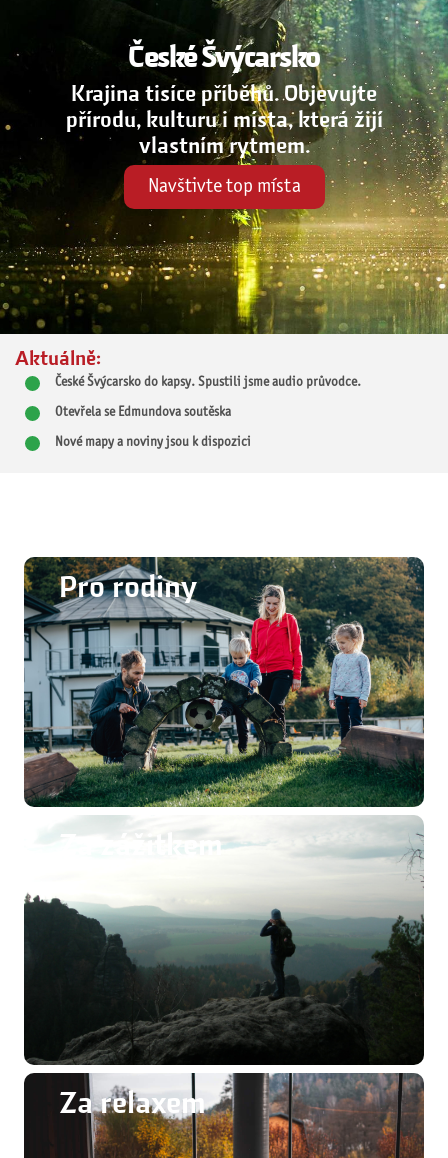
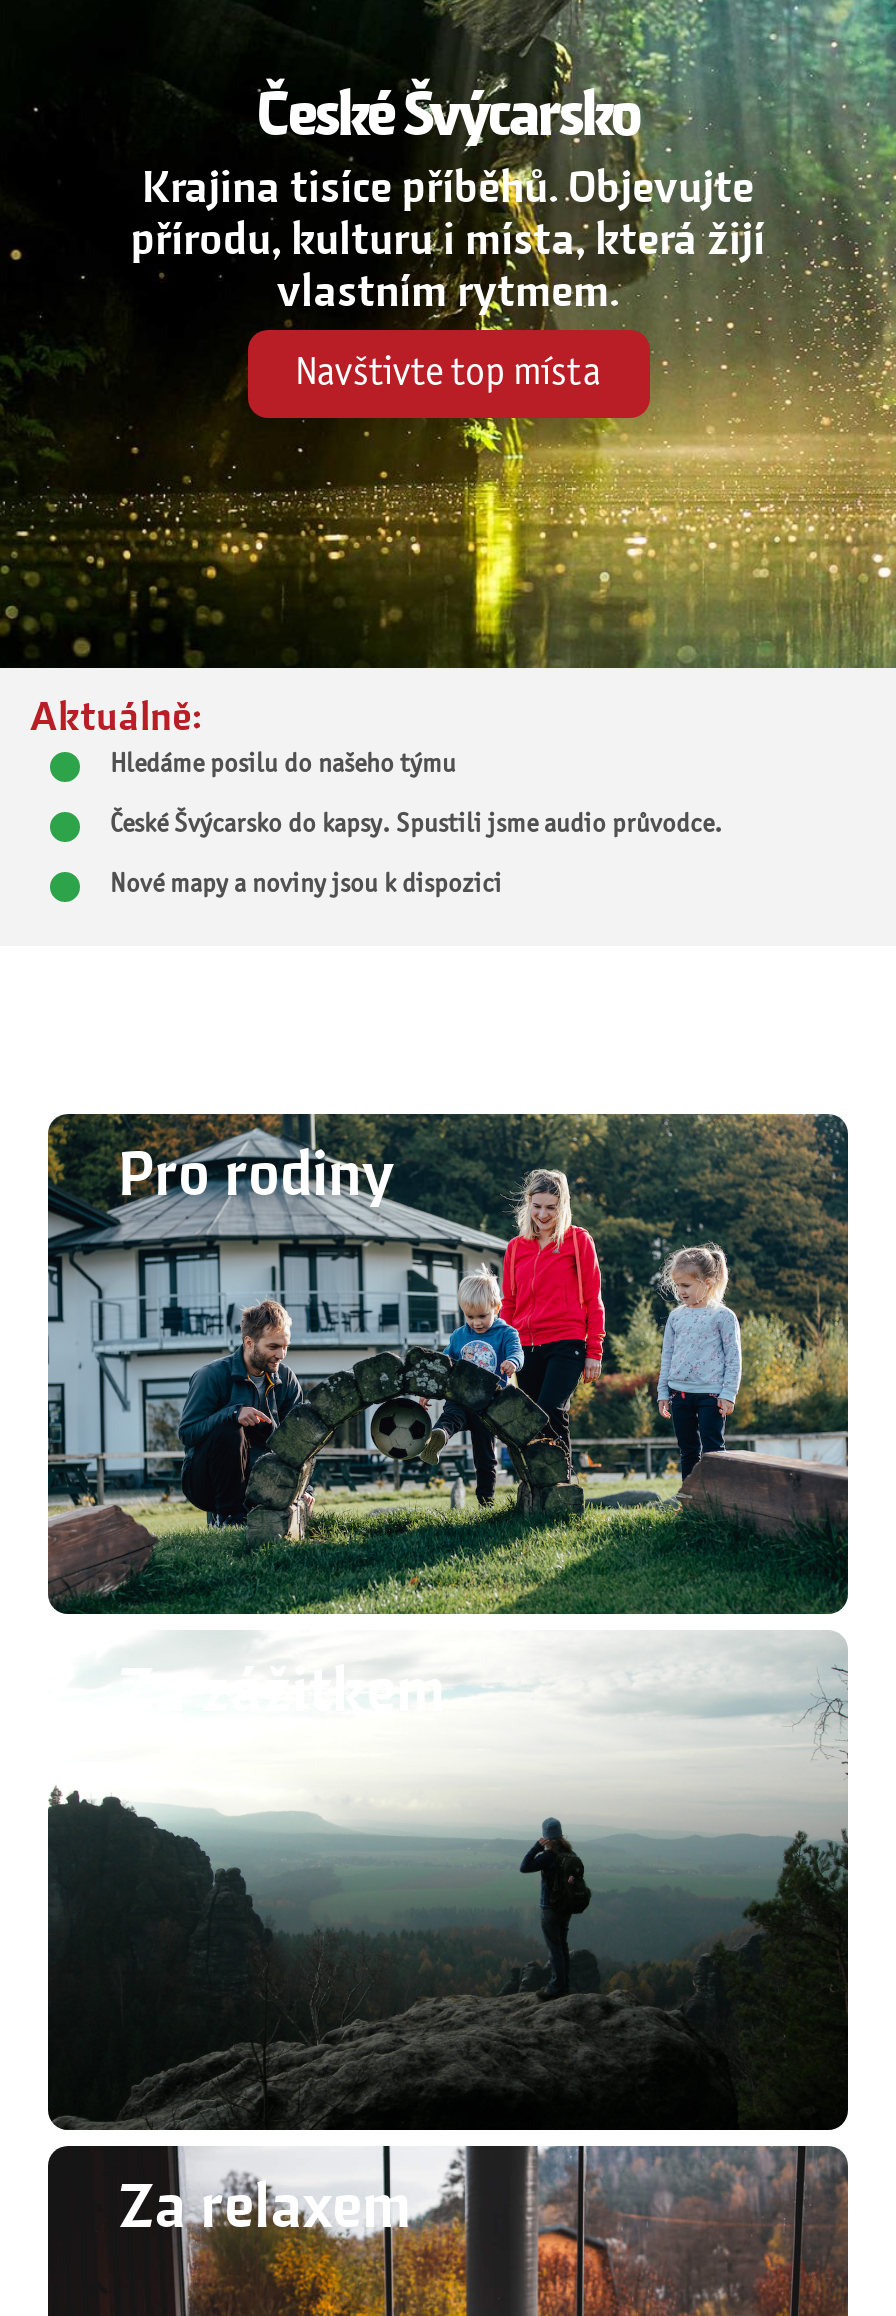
+ Hledáme posilu do našeho týmu

moved down: České Švýcarsko do kapsy. Spustili jsme audio průvodce.

- Otevřela se Edmundova soutěska
